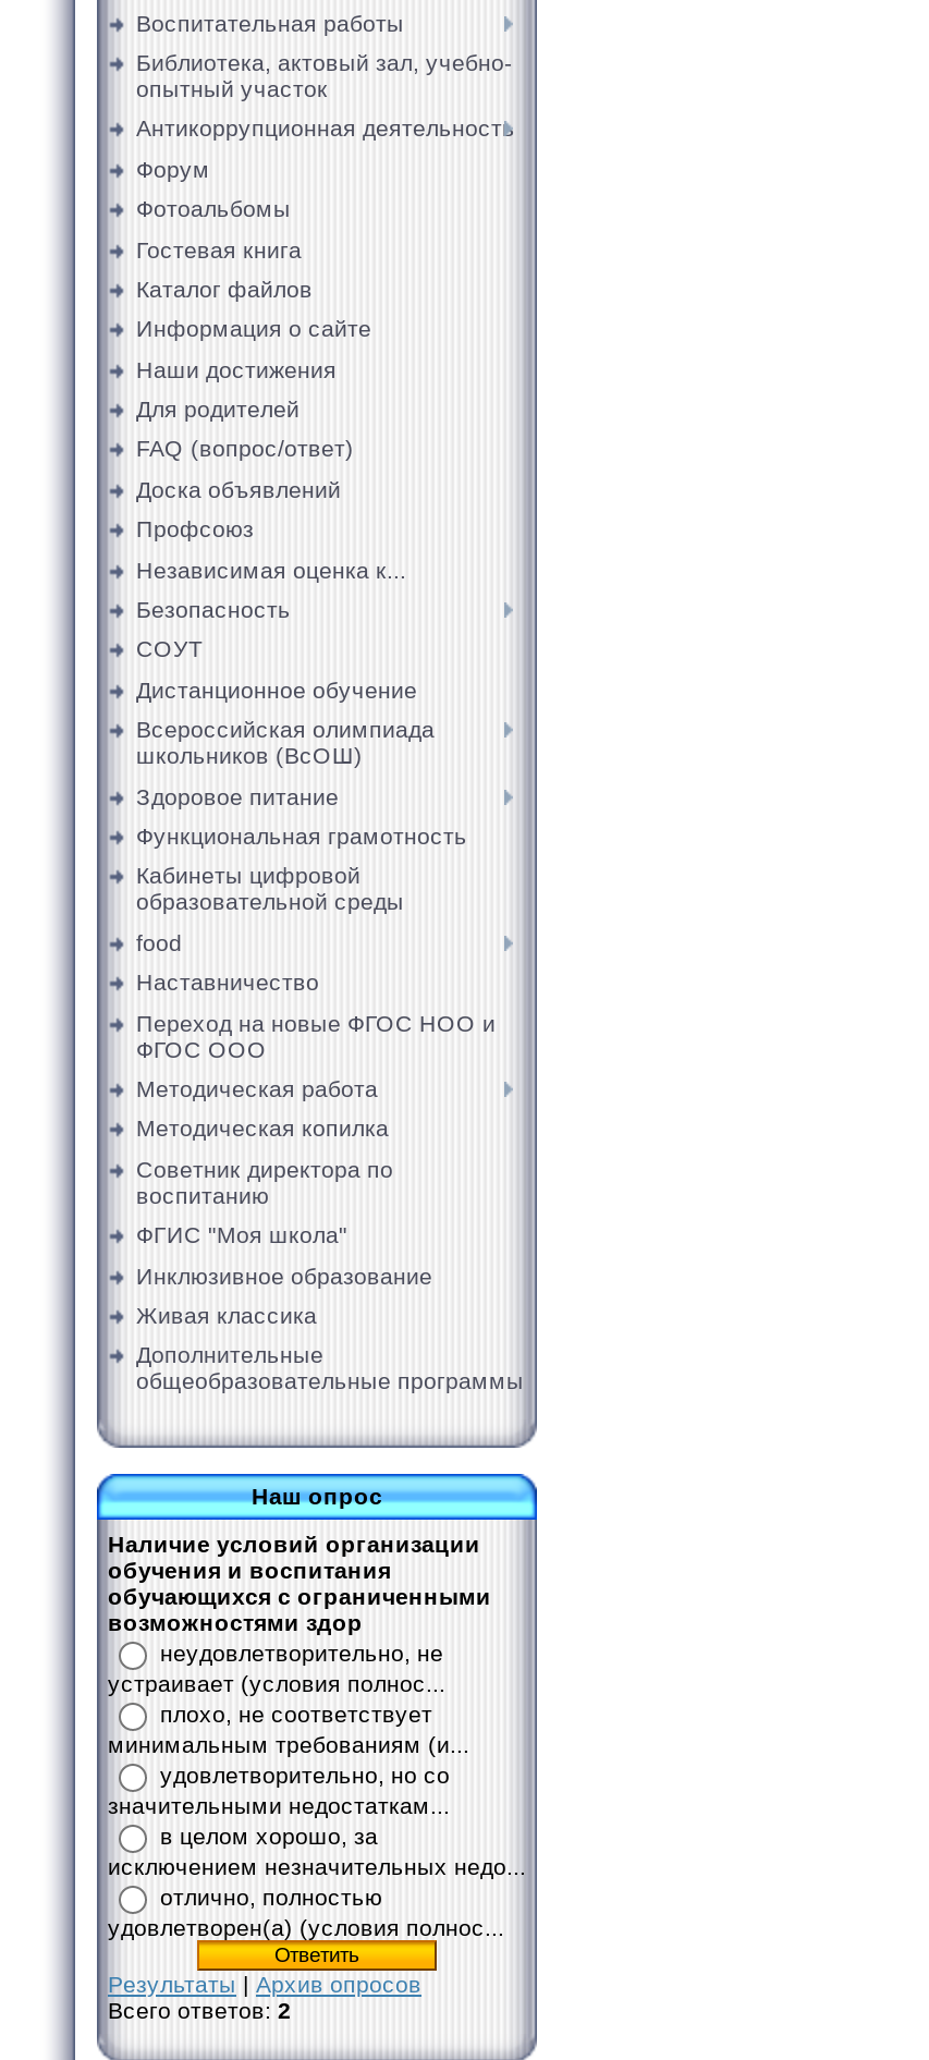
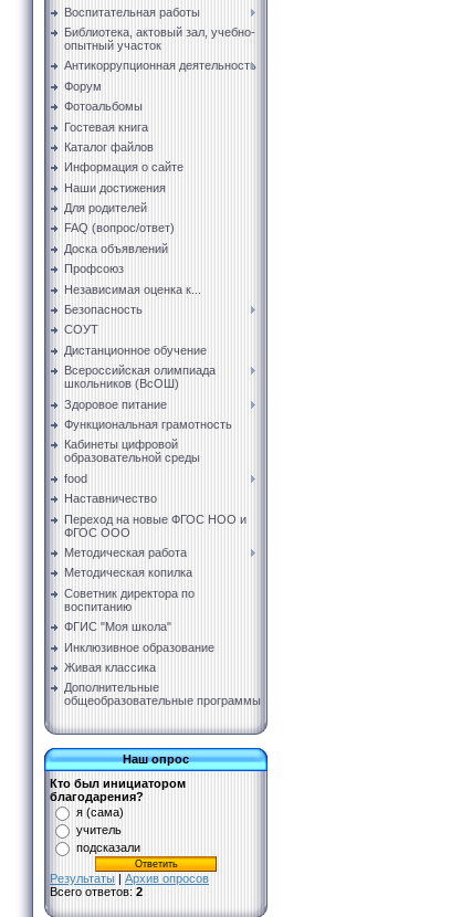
- Наличие условий организации
- обучения и воспитания
- обучающихся с ограниченными
- возможностями здор
- неудовлетворительно, не
- устраивает (условия полнос...
- плохо, не соответствует
- минимальным требованиям (и...
- удовлетворительно, но со
- значительными недостаткам...
- в целом хорошо, за
- исключением незначительных недо...
- отлично, полностью
- удовлетворен(а) (условия полнос...
+ Кто был инициатором
+ благодарения?
+ я (сама)
+ учитель
+ подсказали
